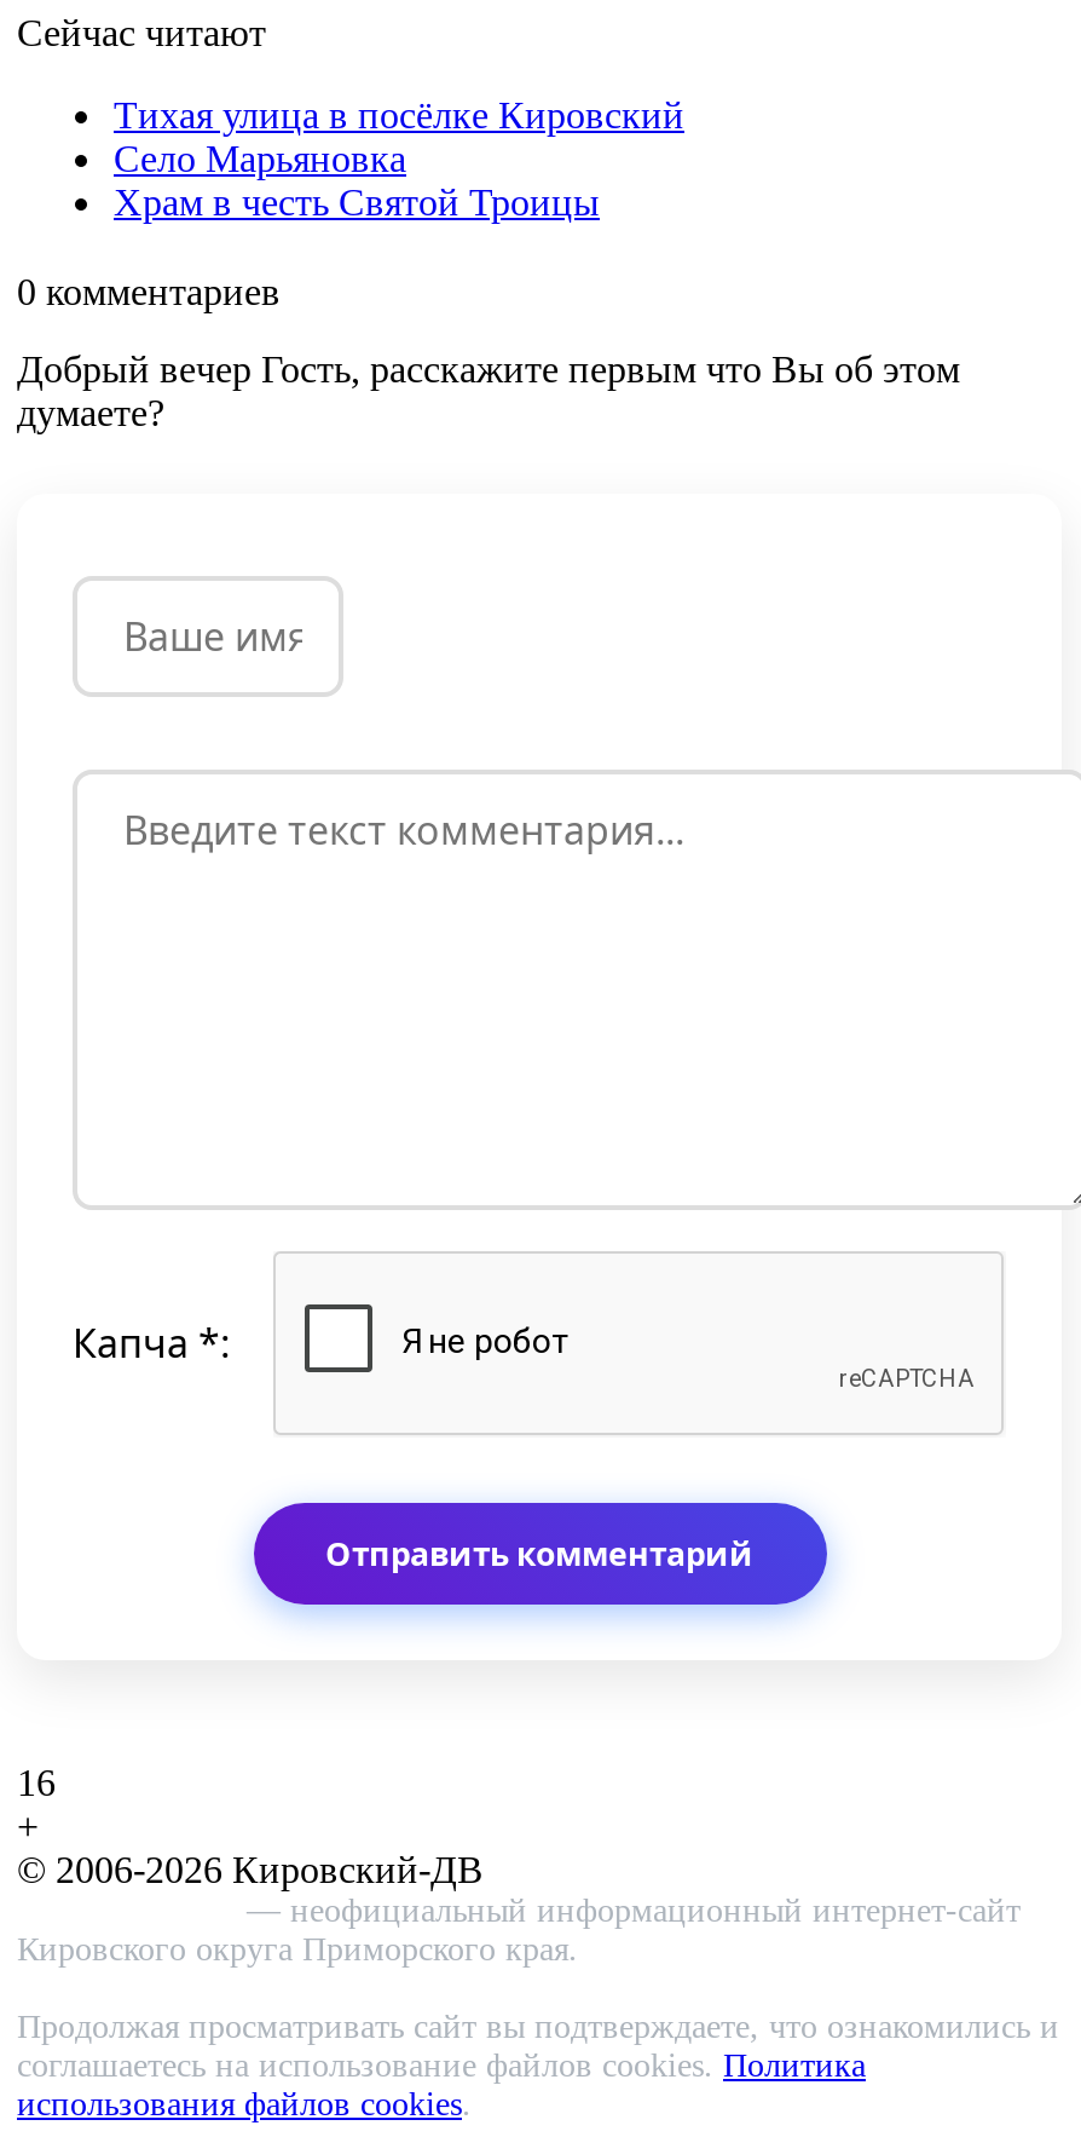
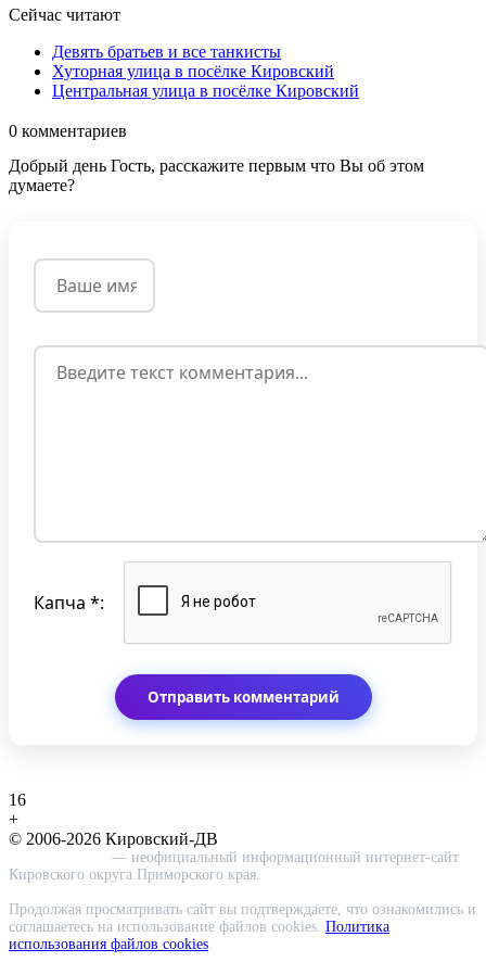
- Тихая улица в посёлке Кировский
- Село Марьяновка
- Храм в честь Святой Троицы
+ Девять братьев и все танкисты
+ Хуторная улица в посёлке Кировский
+ Центральная улица в посёлке Кировский

- Добрый вечер Гость, расскажите первым что Вы об этом
+ Добрый день Гость, расскажите первым что Вы об этом
